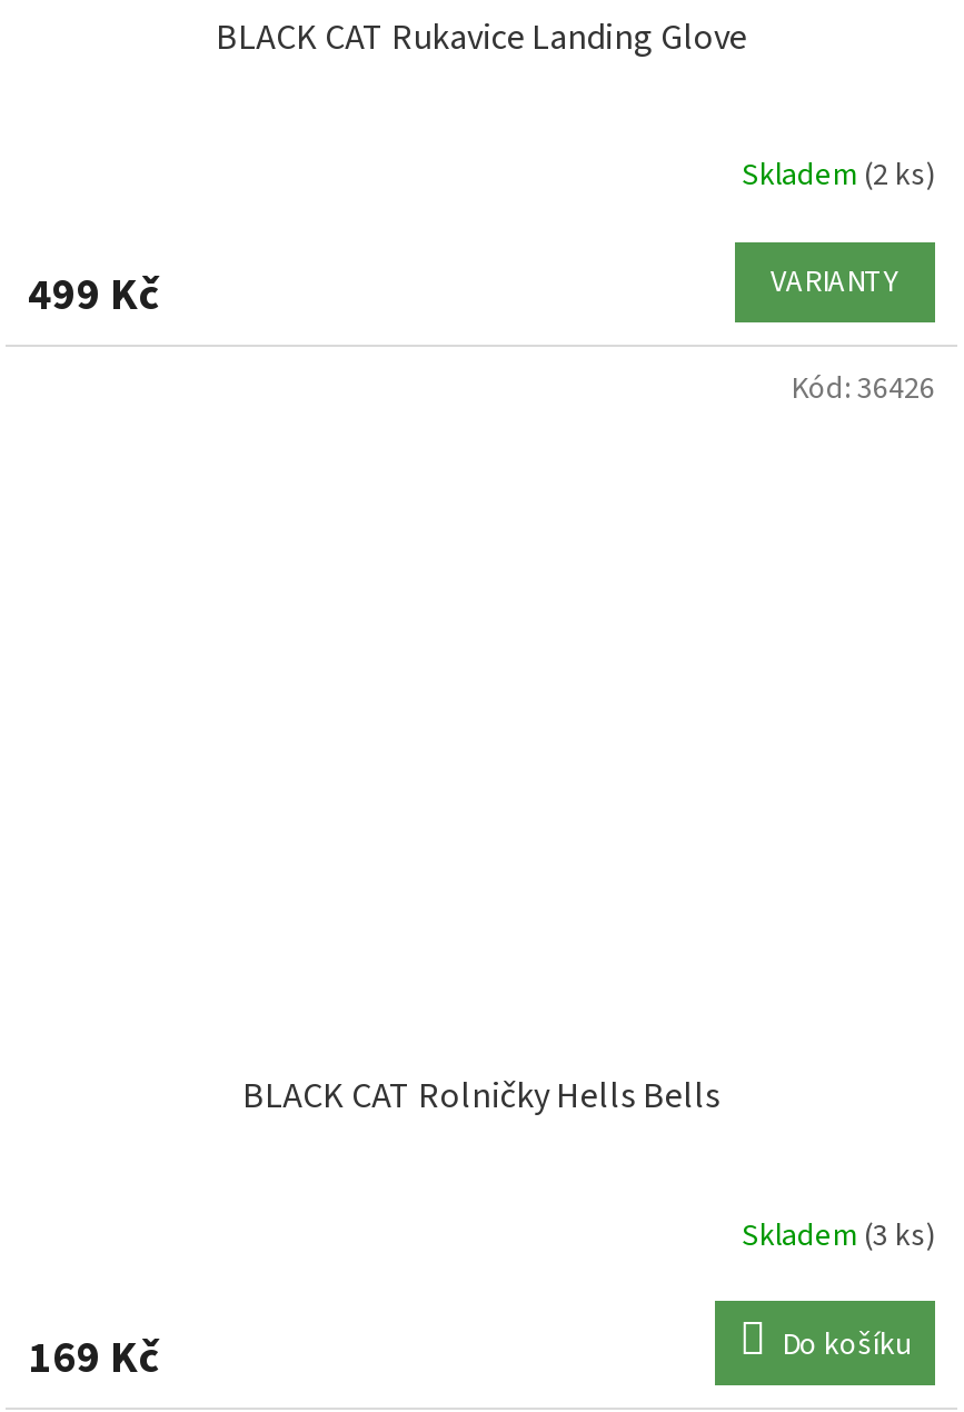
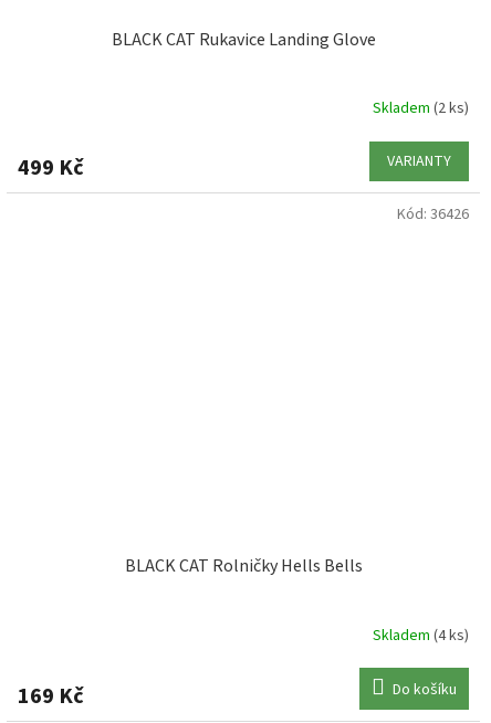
- Skladem (3 ks)
+ Skladem (4 ks)
